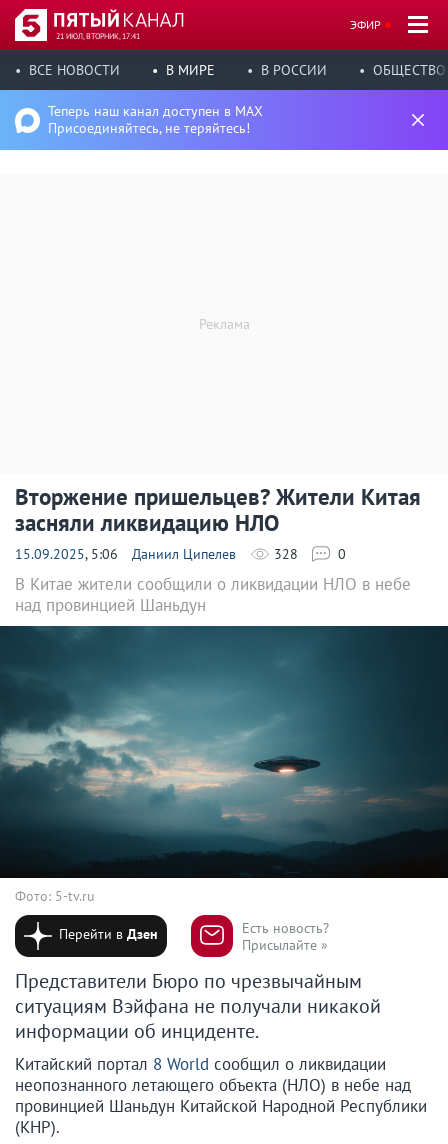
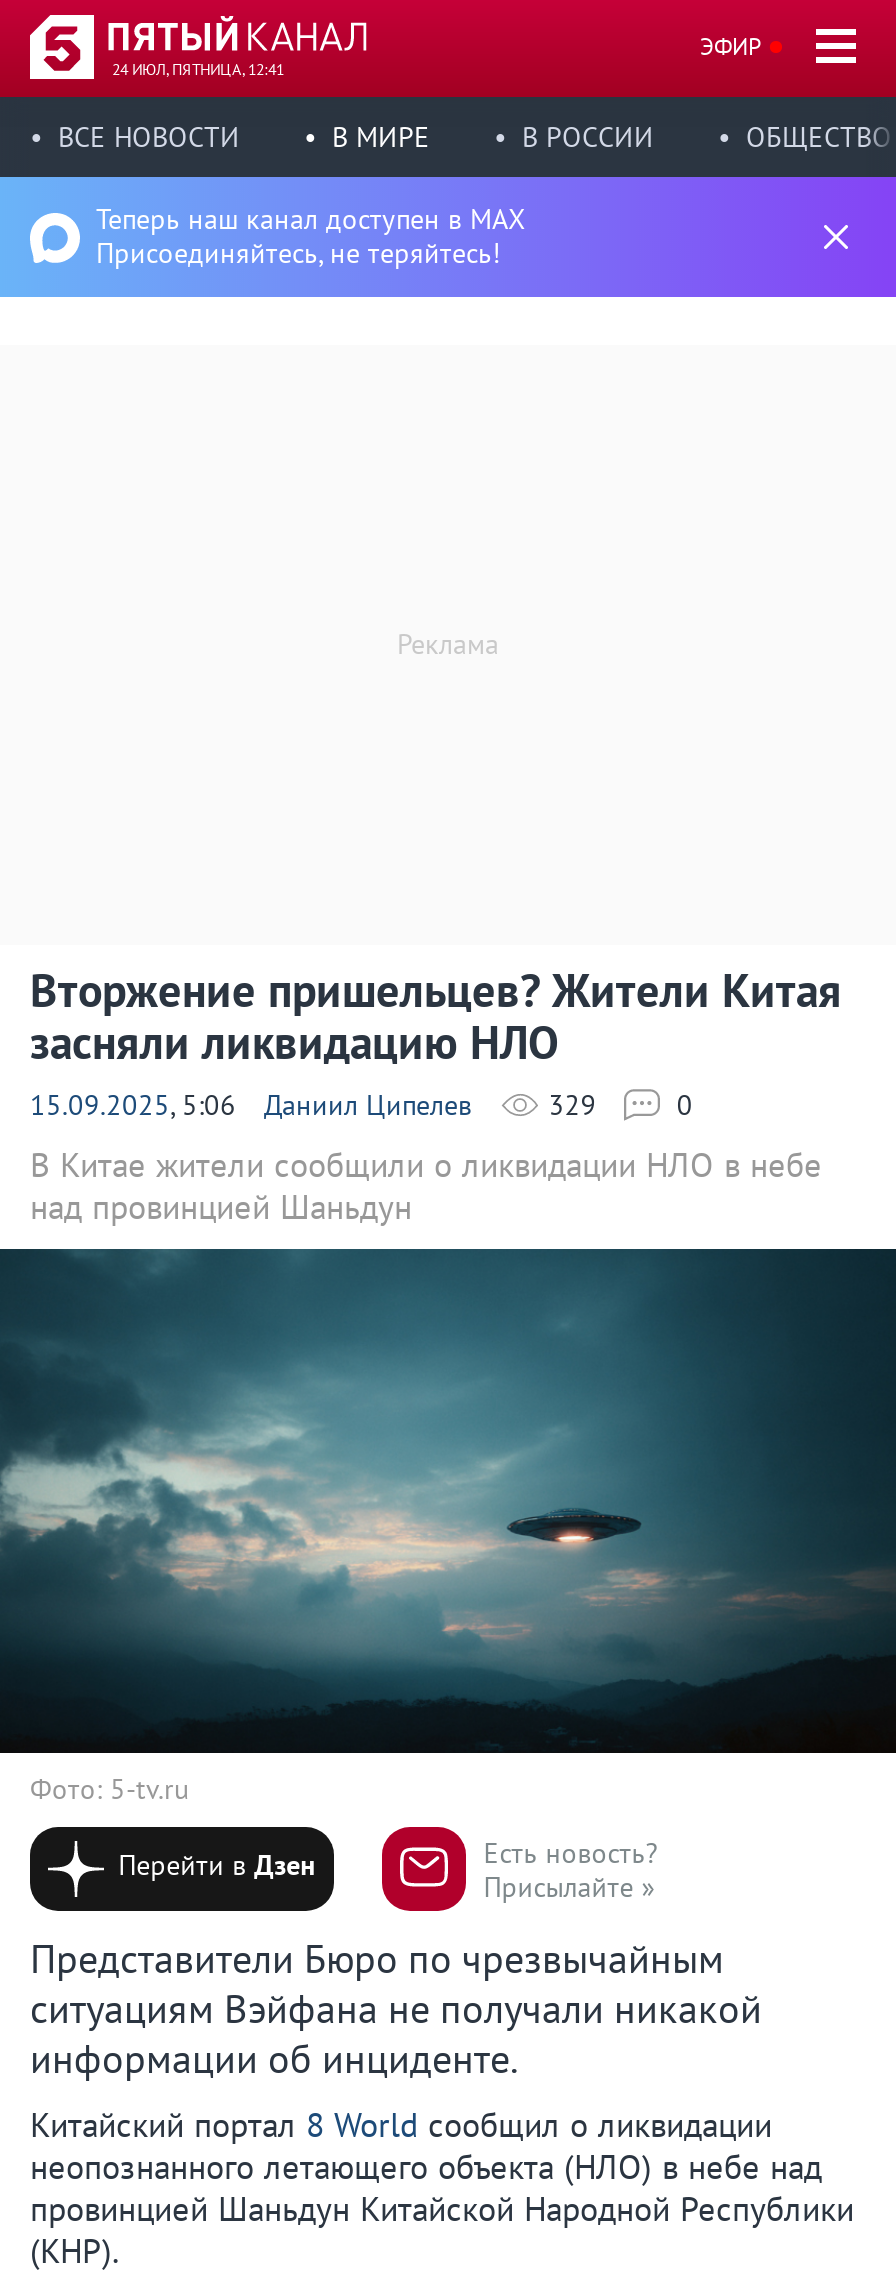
- 21 ИЮЛ, ВТОРНИК, 17:41
+ 24 ИЮЛ, ПЯТНИЦА, 12:41

- 328
+ 329
